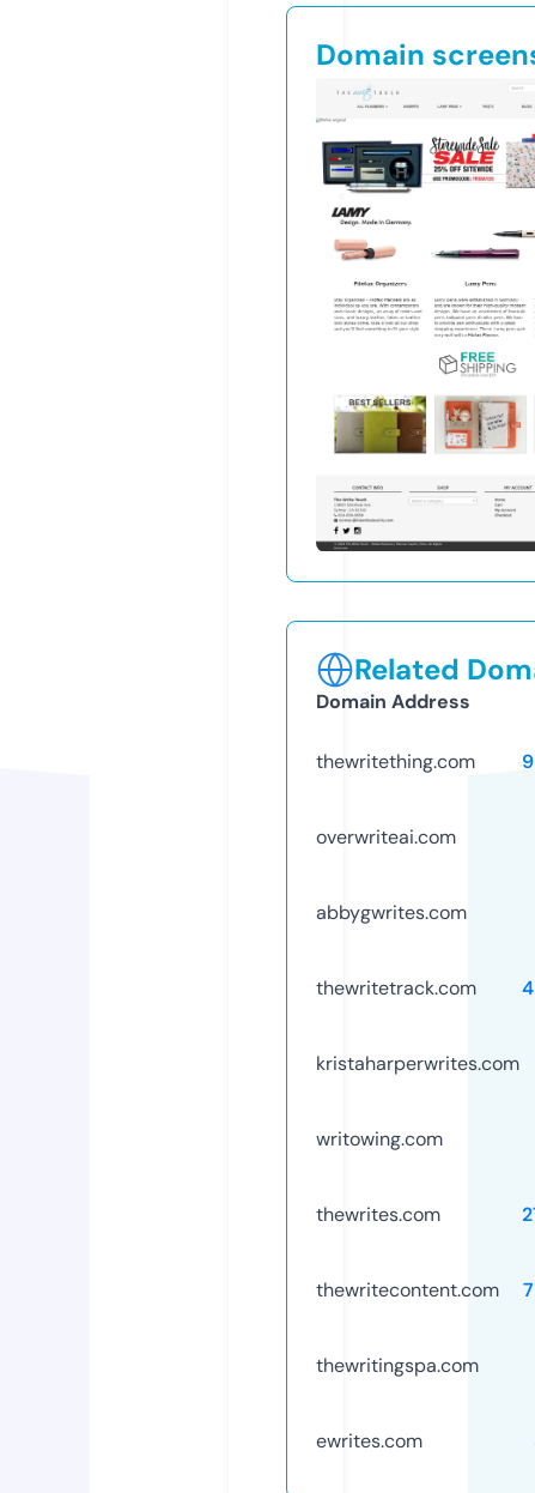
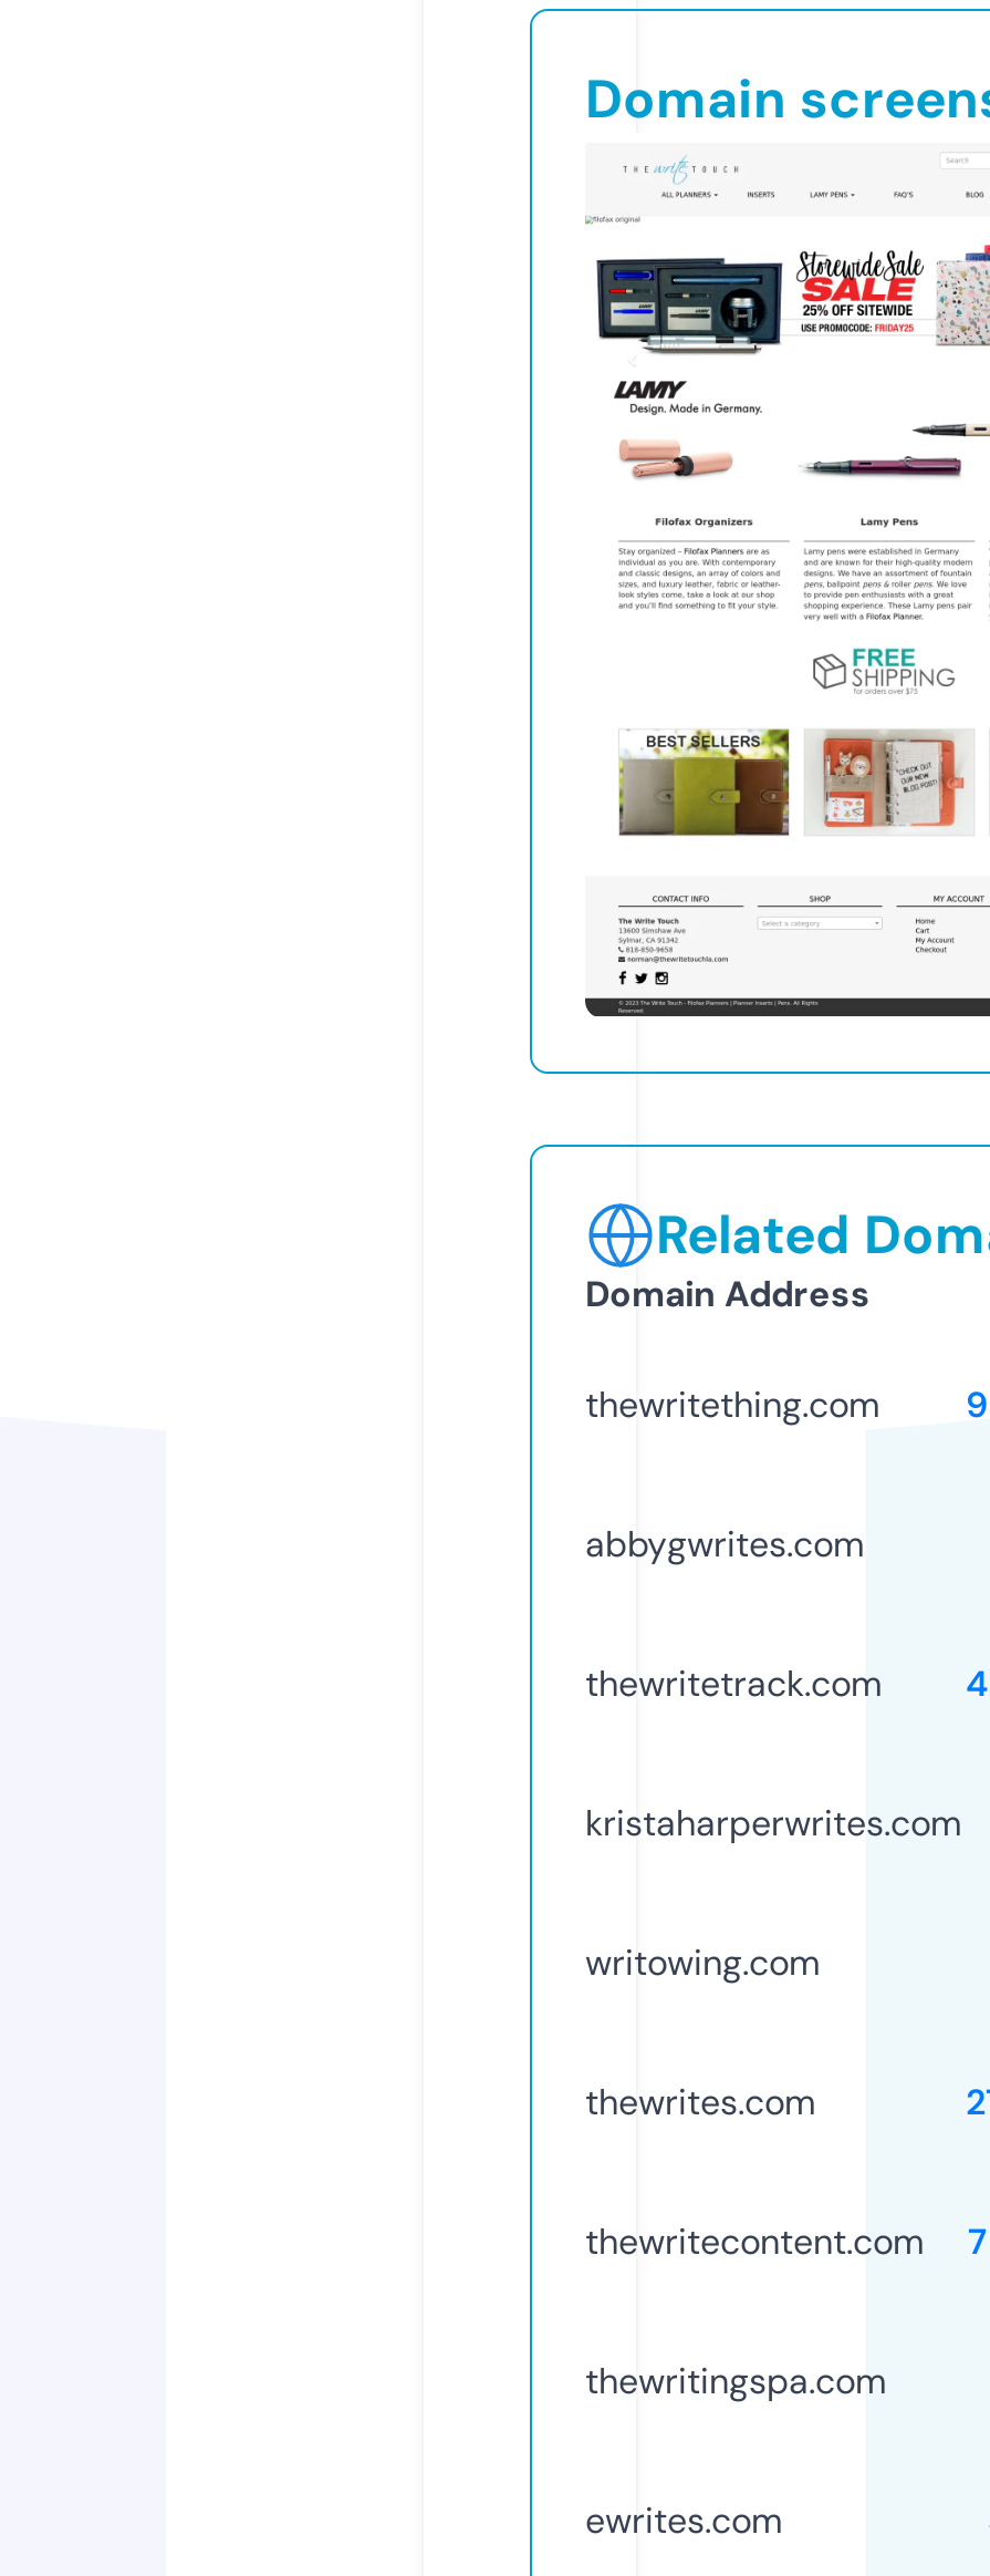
- overwriteai.com
